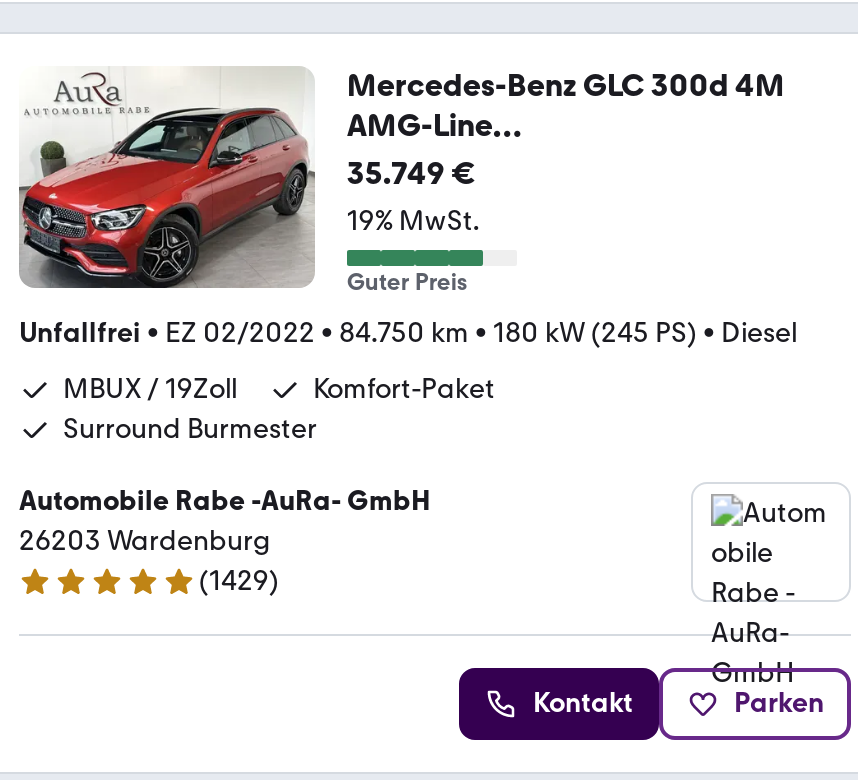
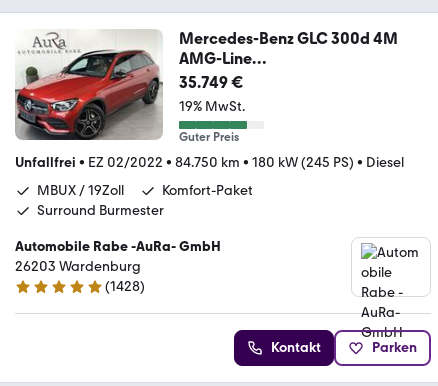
- (1429)
+ (1428)
